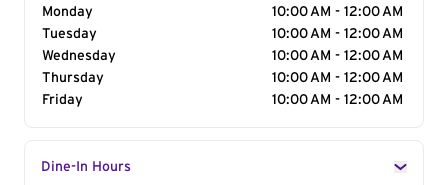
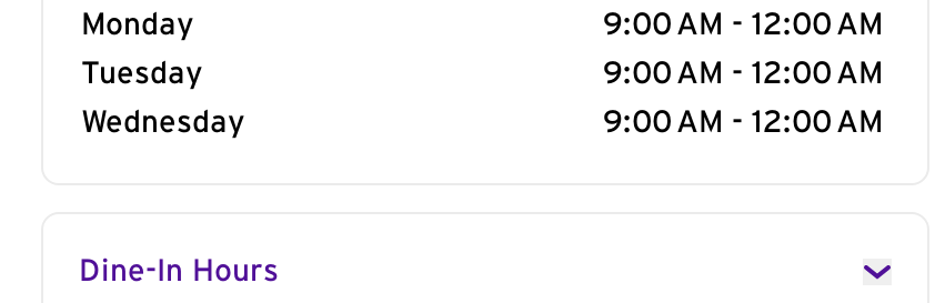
- 10:00 AM - 12:00 AM
+ 9:00 AM - 12:00 AM

- 10:00 AM - 12:00 AM
+ 9:00 AM - 12:00 AM

- 10:00 AM - 12:00 AM
- Thursday
- 10:00 AM - 12:00 AM
- Friday
- 10:00 AM - 12:00 AM
+ 9:00 AM - 12:00 AM
